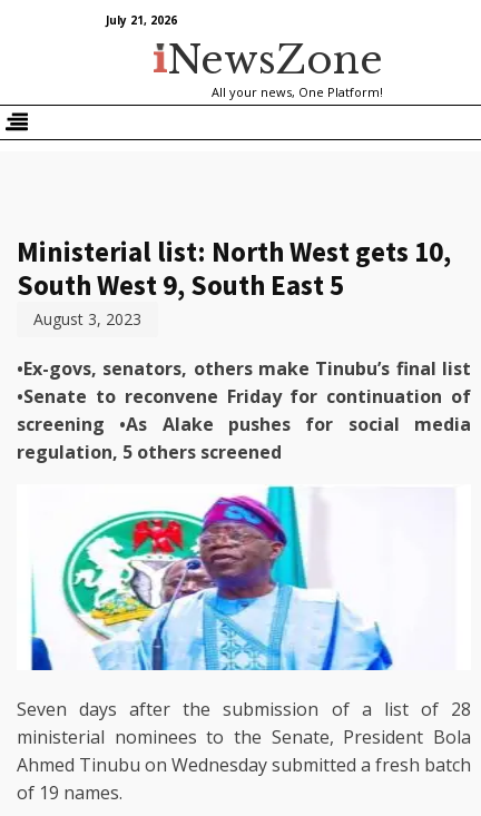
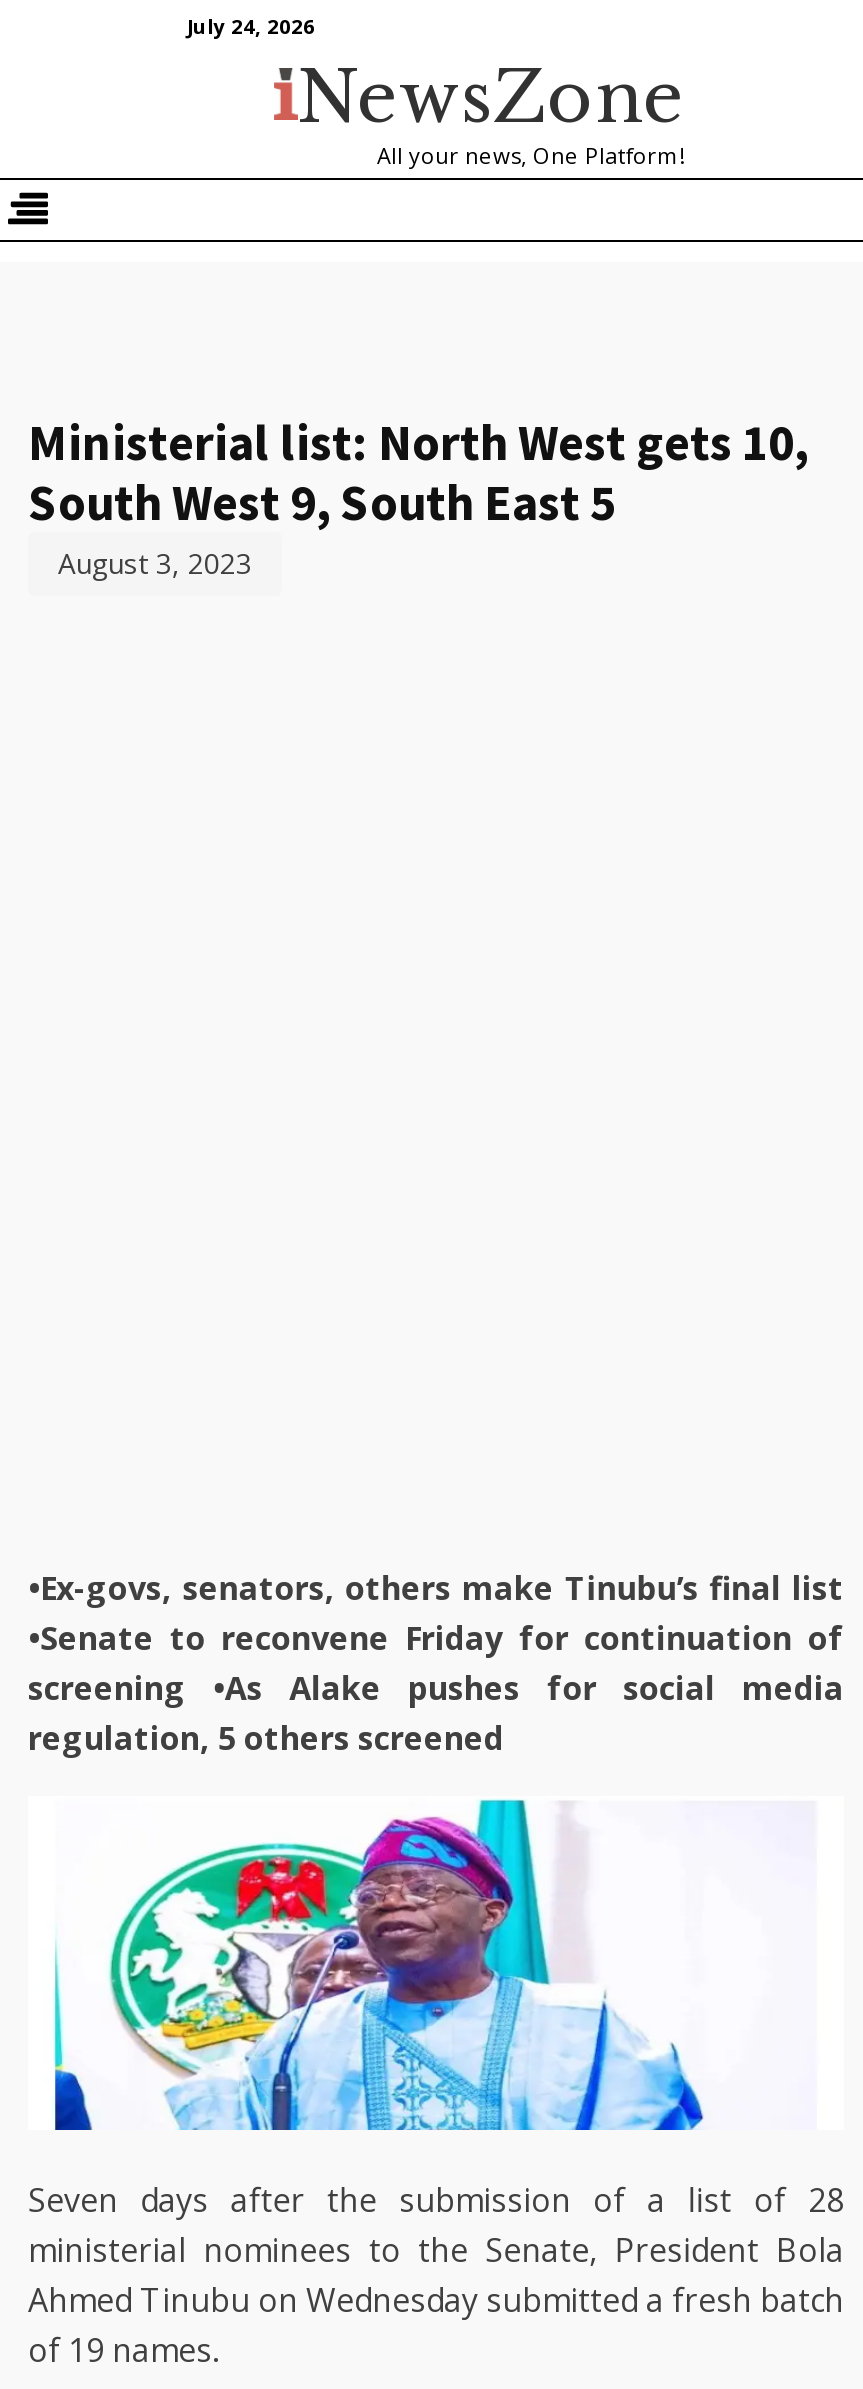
- July 21, 2026
+ July 24, 2026
